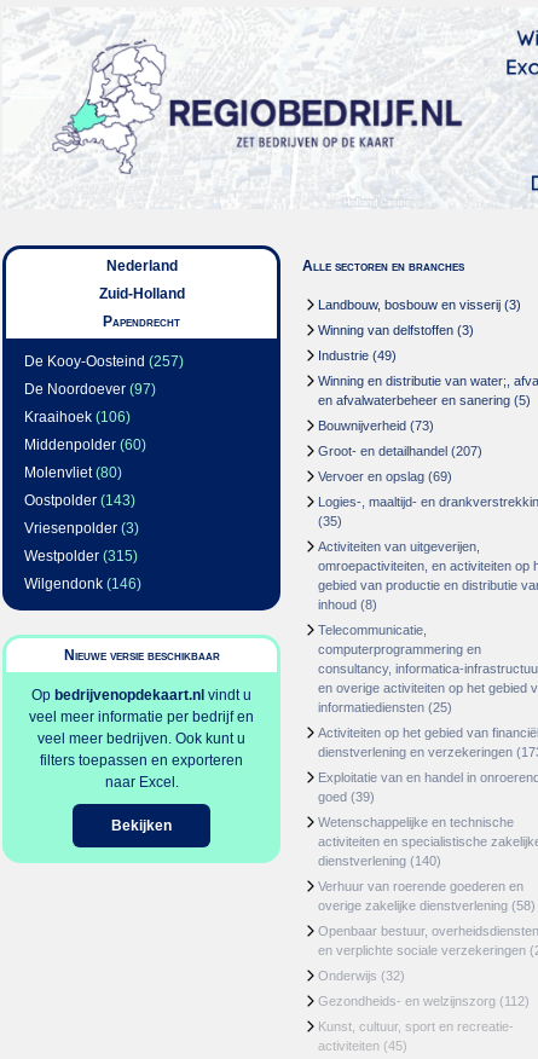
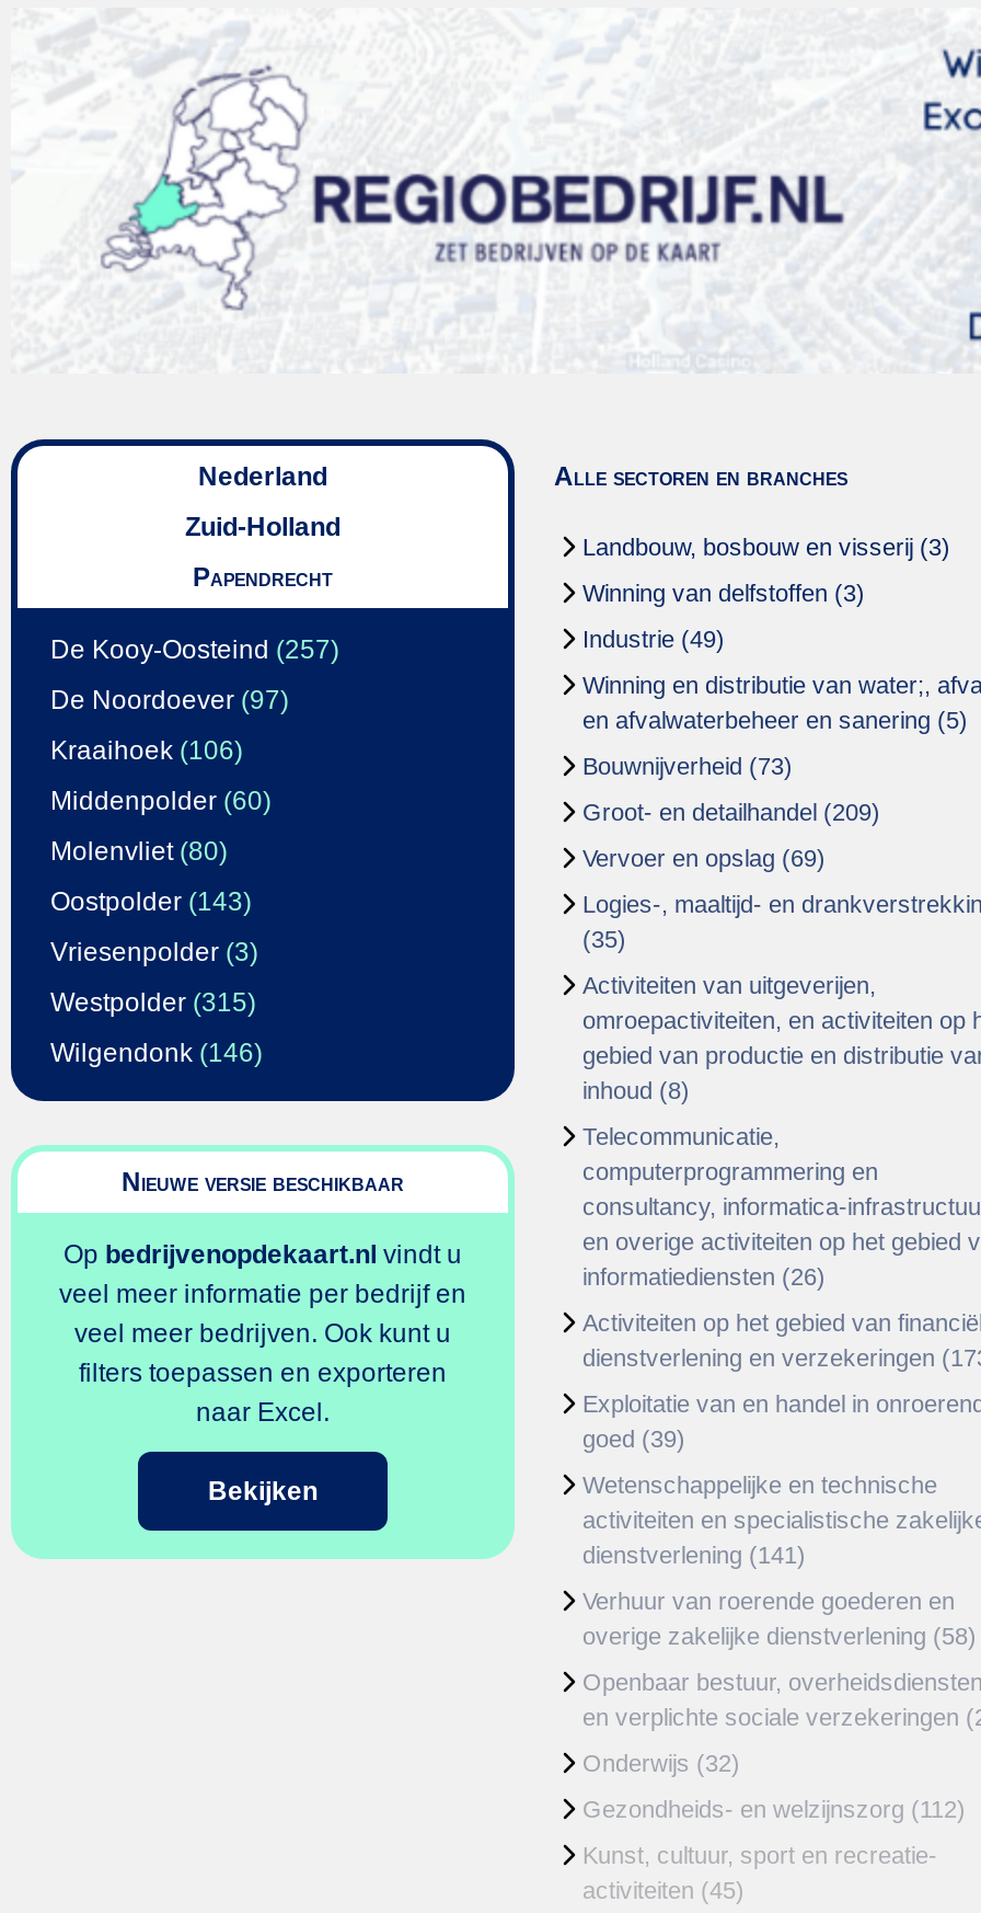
- Groot- en detailhandel (207)
+ Groot- en detailhandel (209)

- informatiediensten (25)
+ informatiediensten (26)

- dienstverlening (140)
+ dienstverlening (141)
